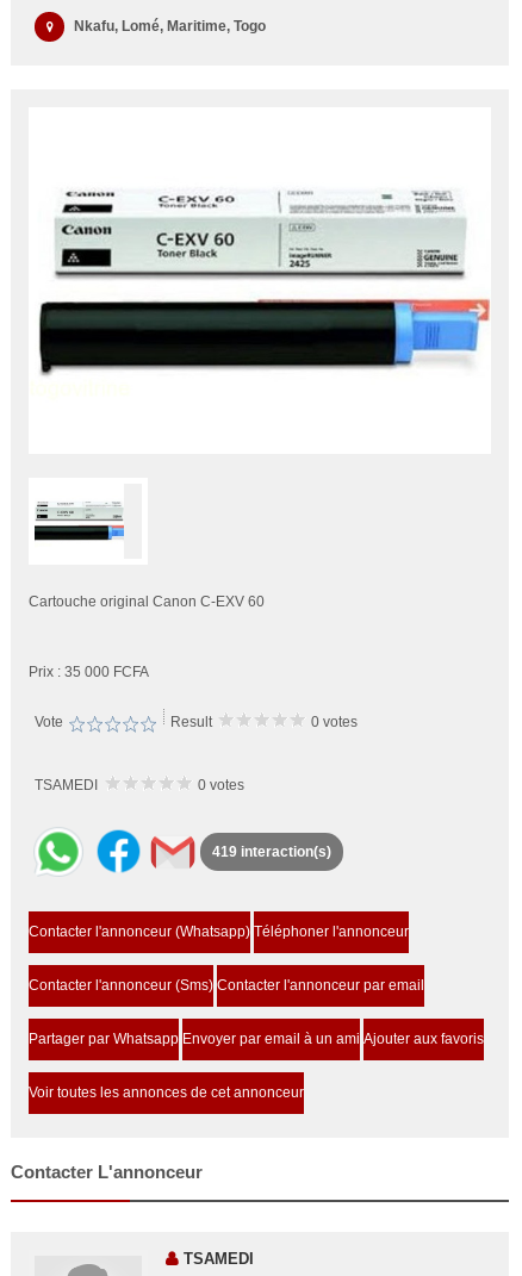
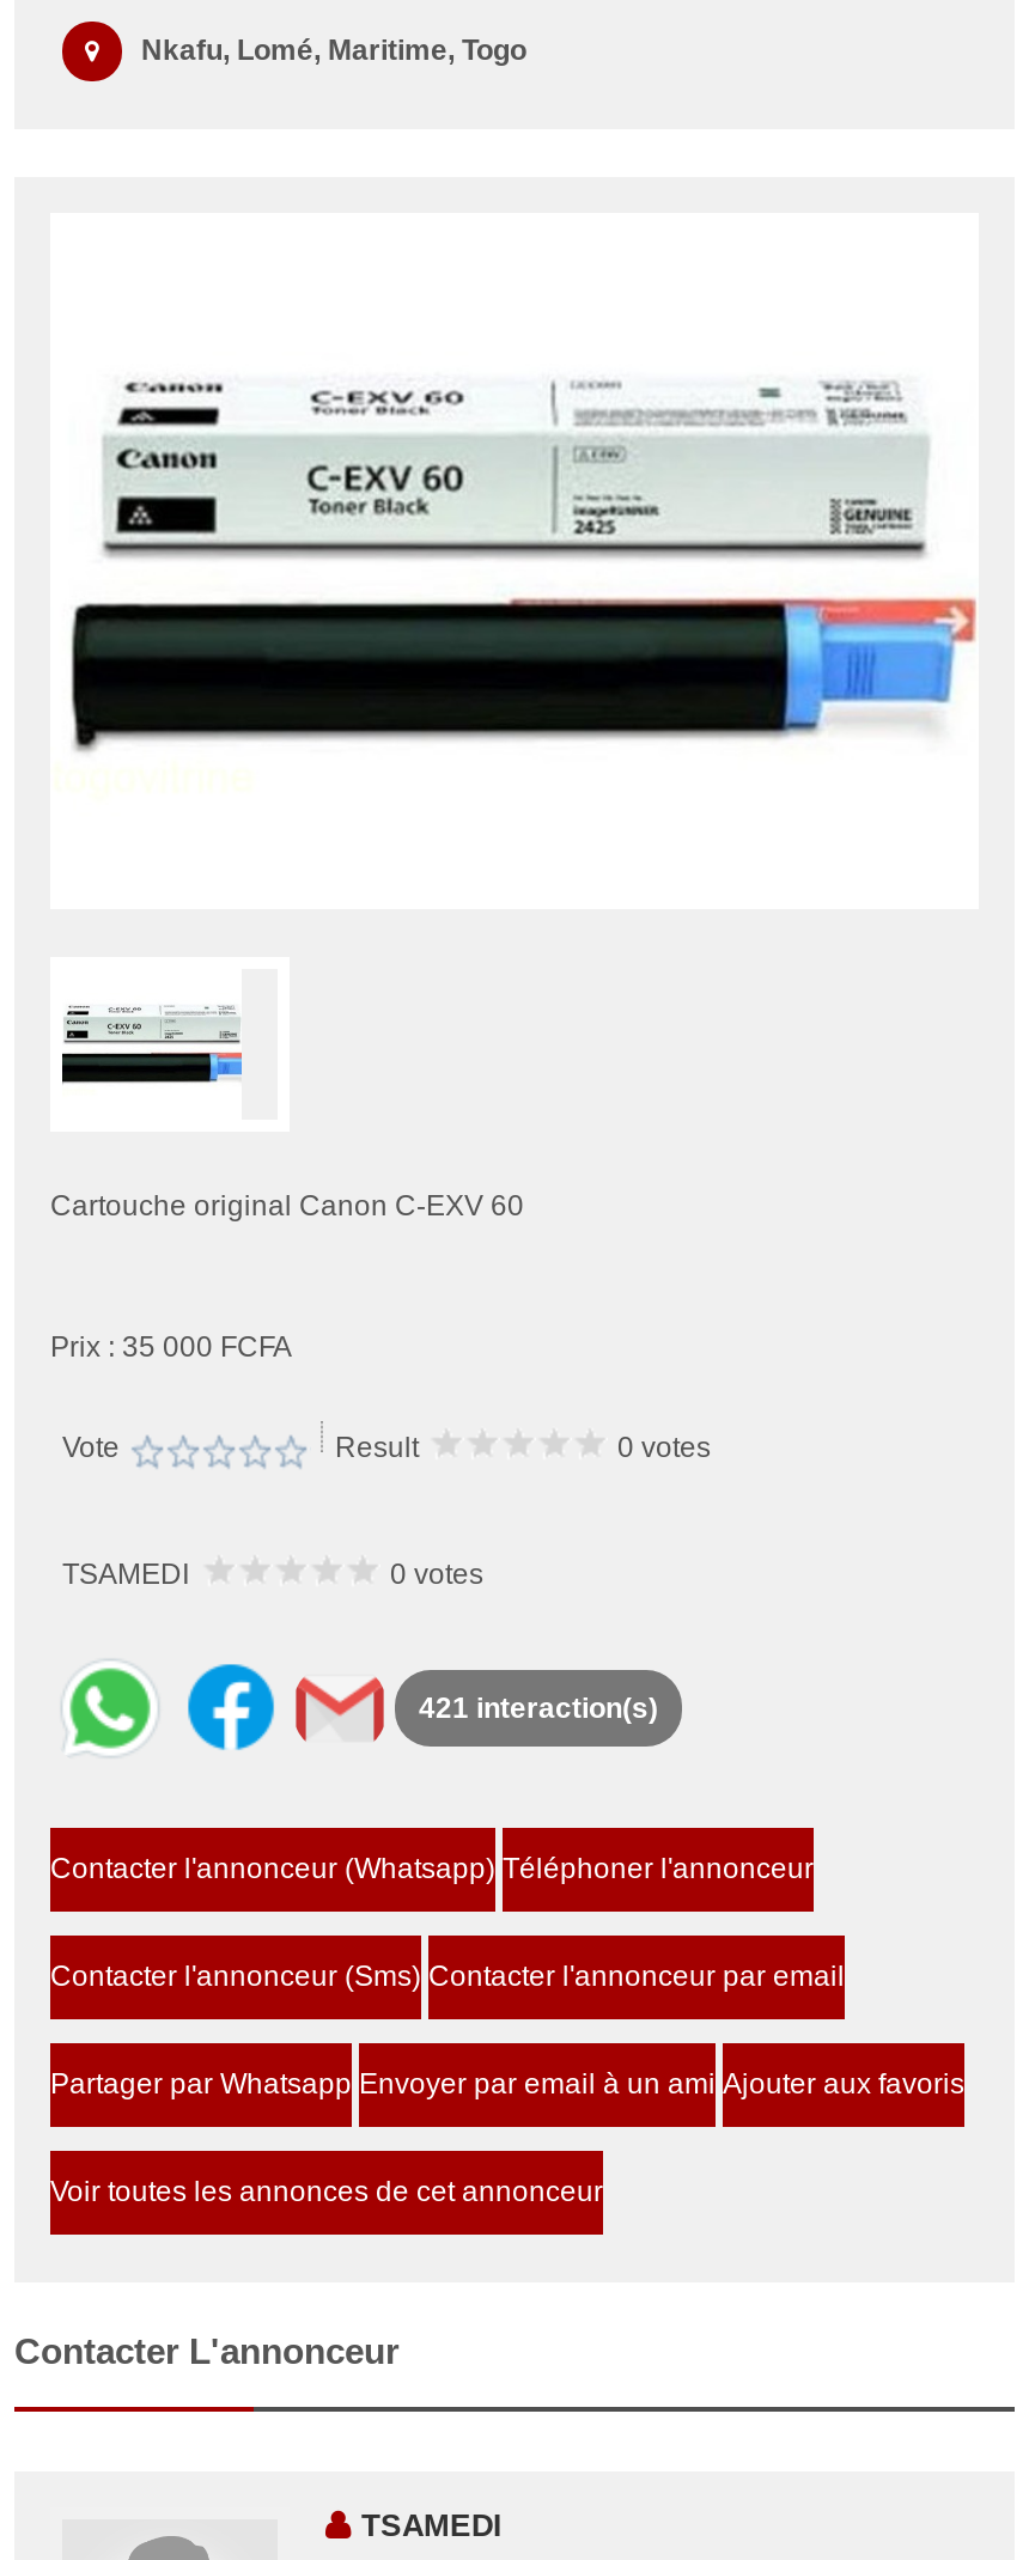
- 419 interaction(s)
+ 421 interaction(s)
